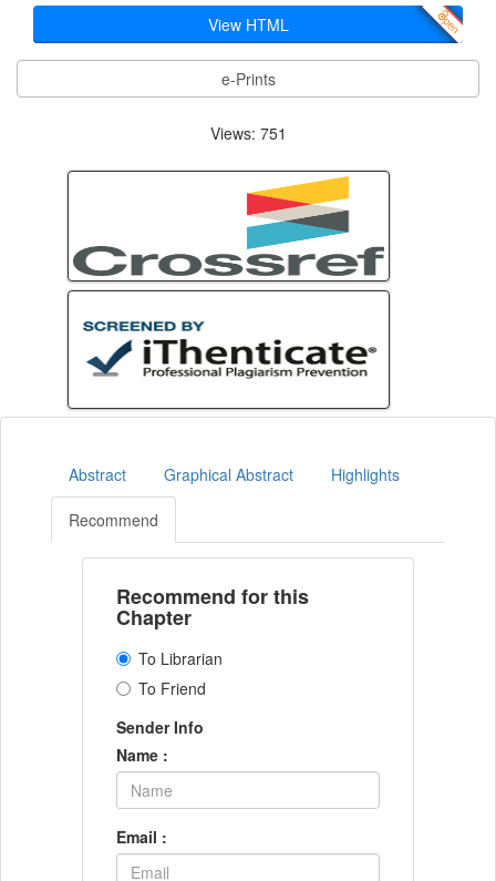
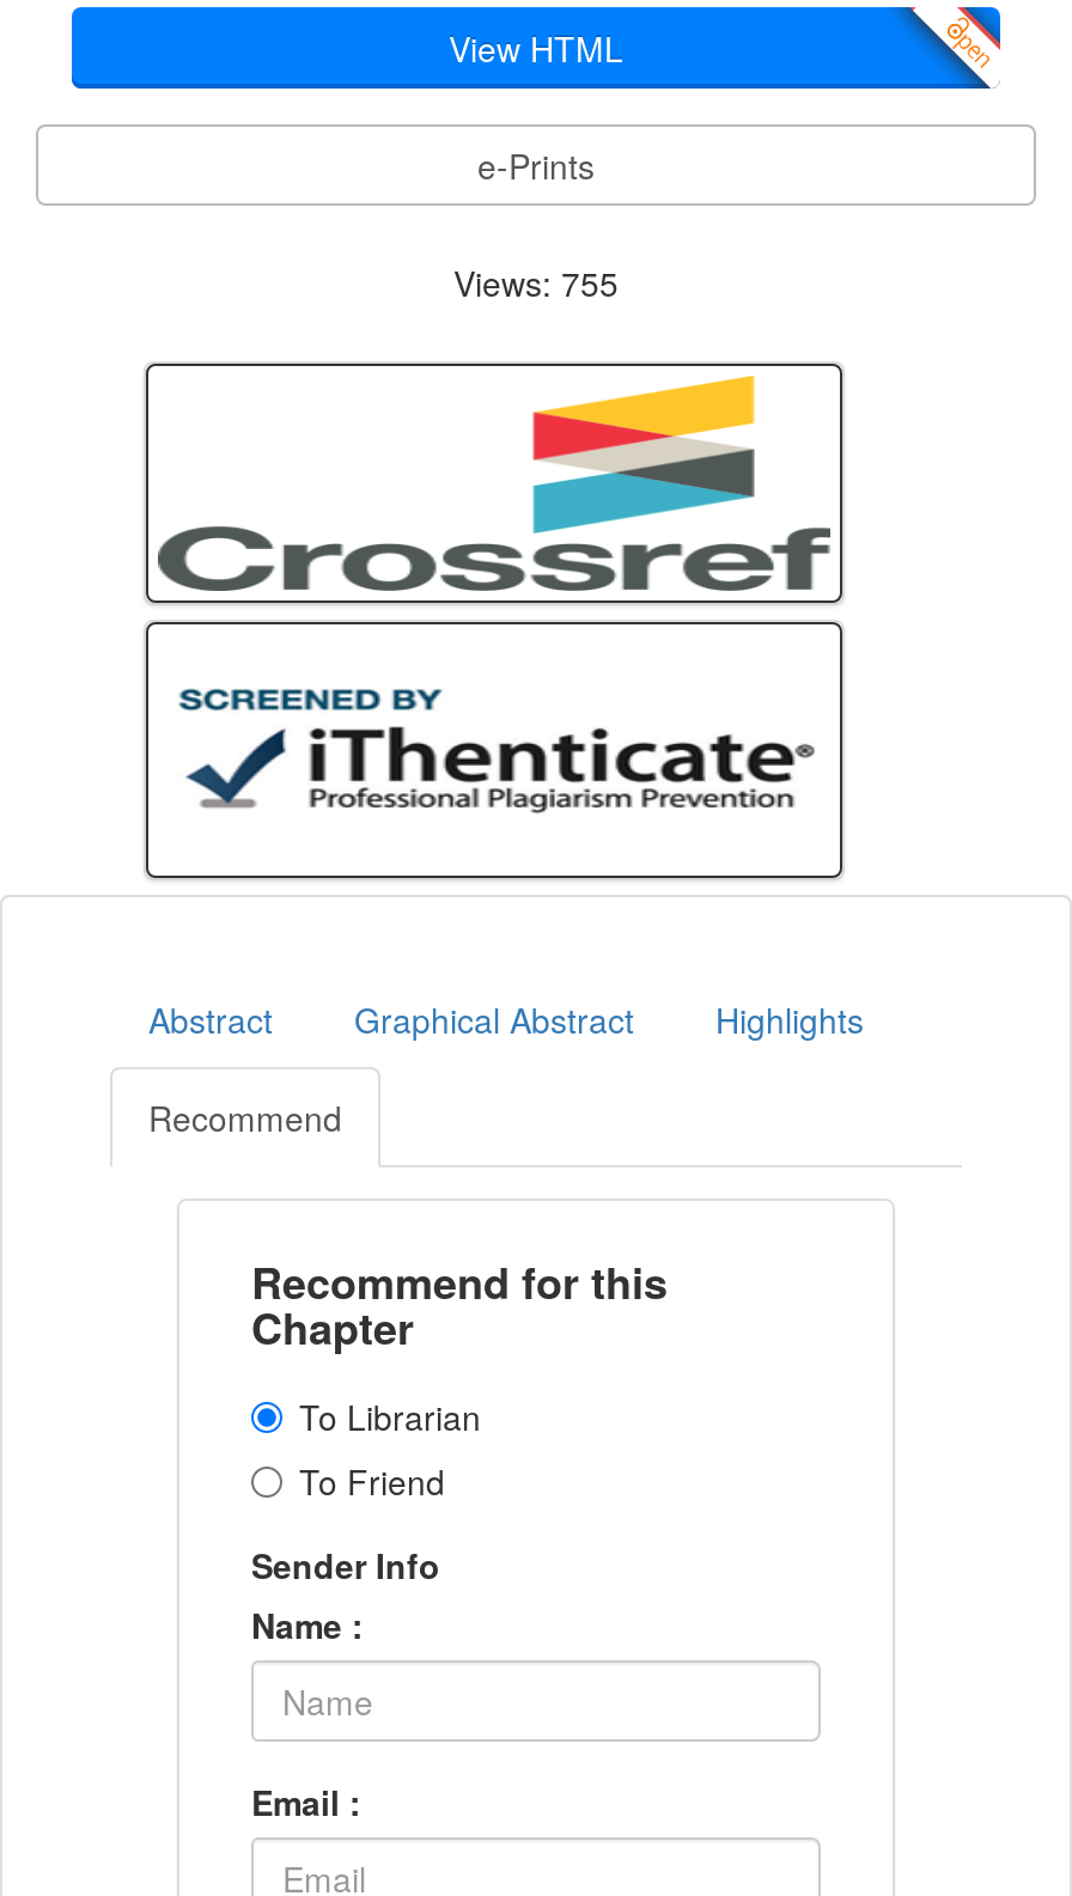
- Views: 751
+ Views: 755
